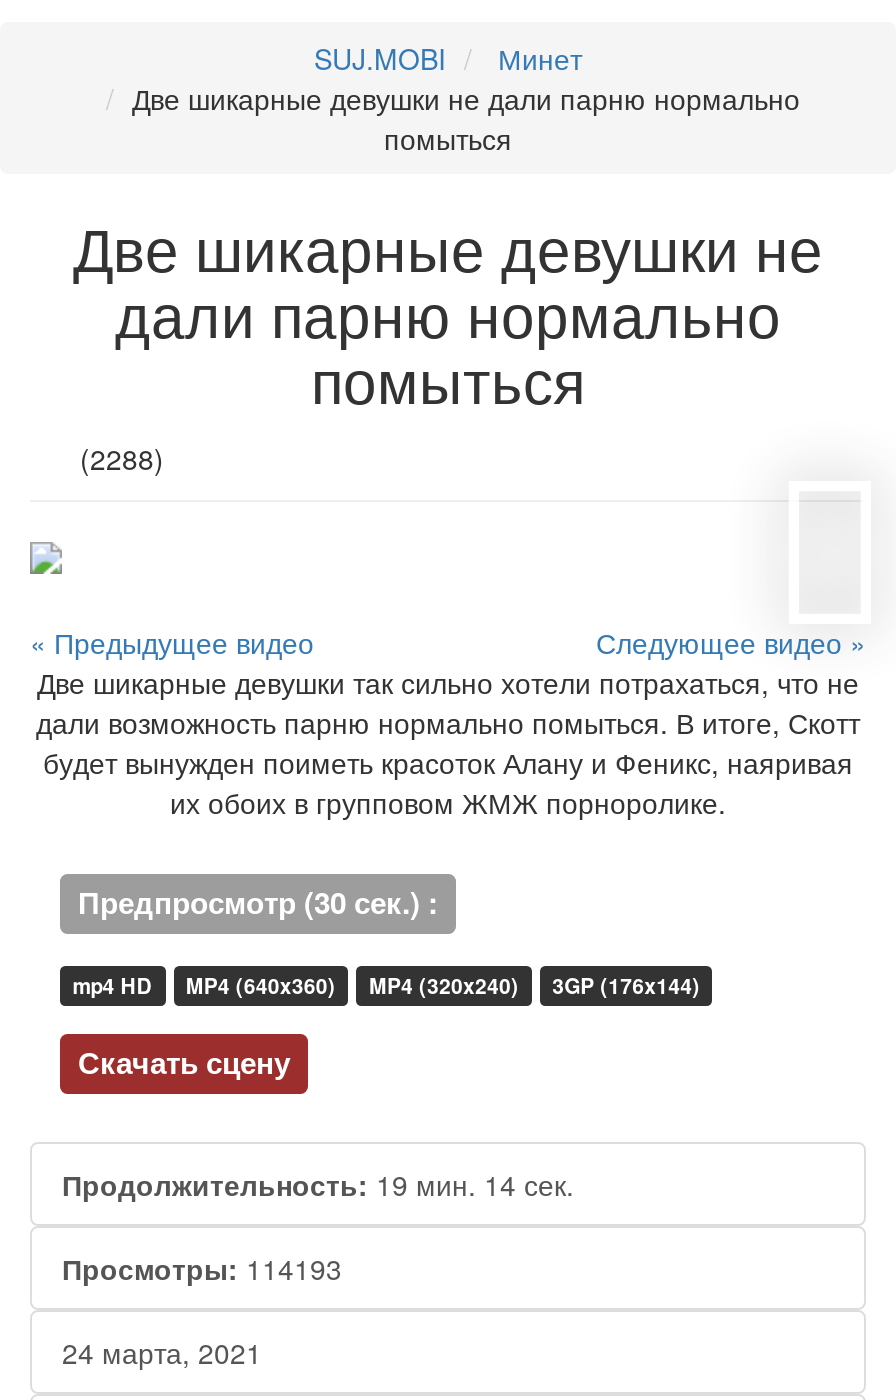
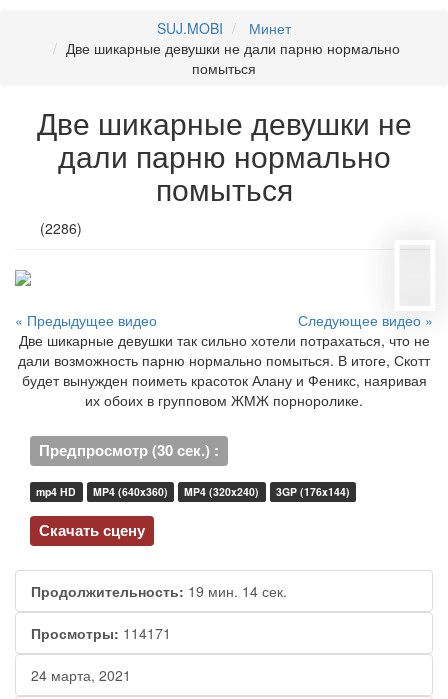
- (2288)
+ (2286)

- Просмотры: 114193
+ Просмотры: 114171
